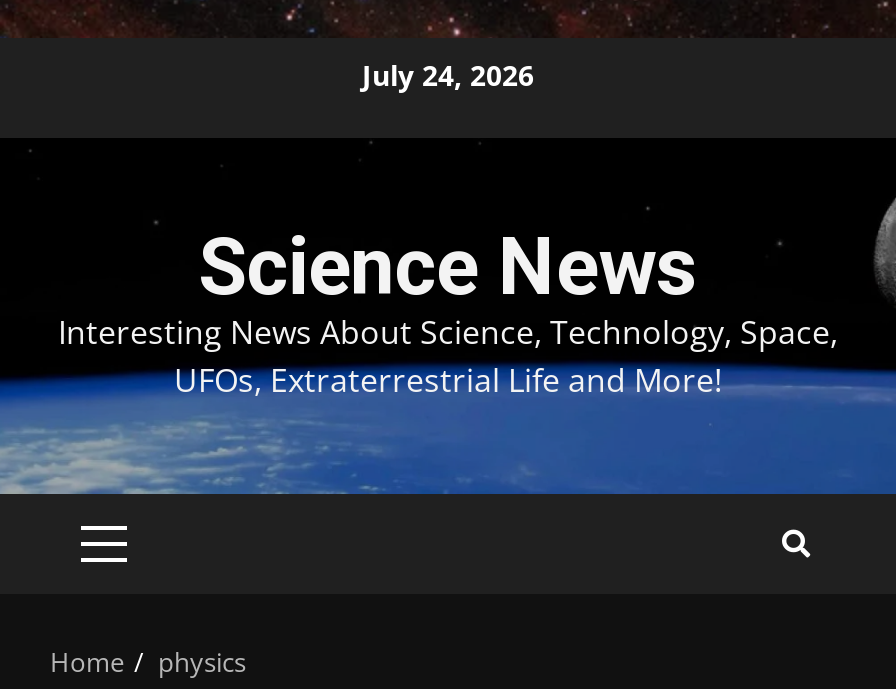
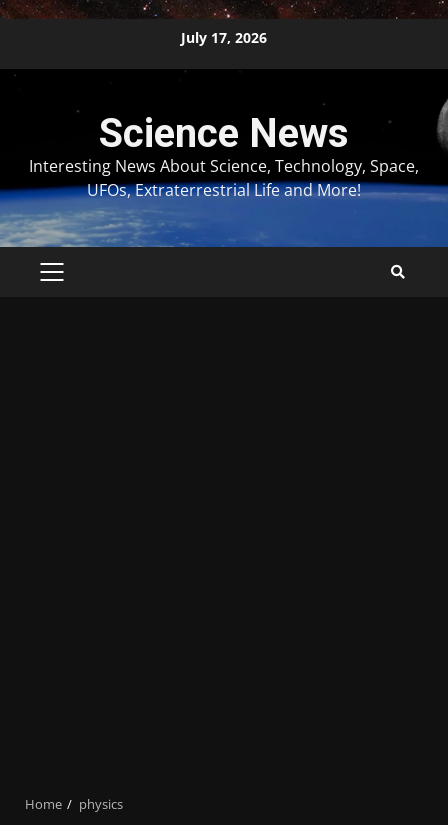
- July 24, 2026
+ July 17, 2026
